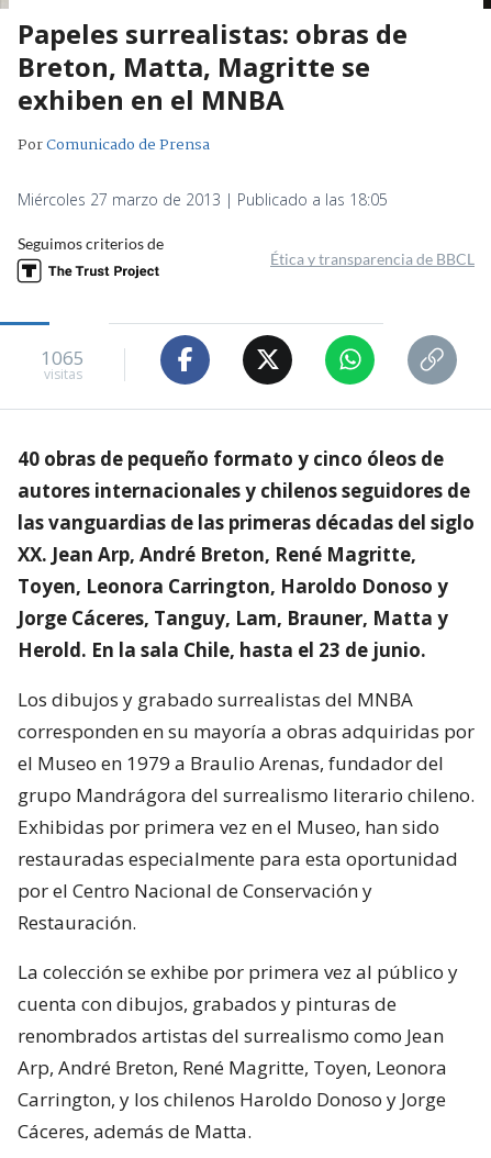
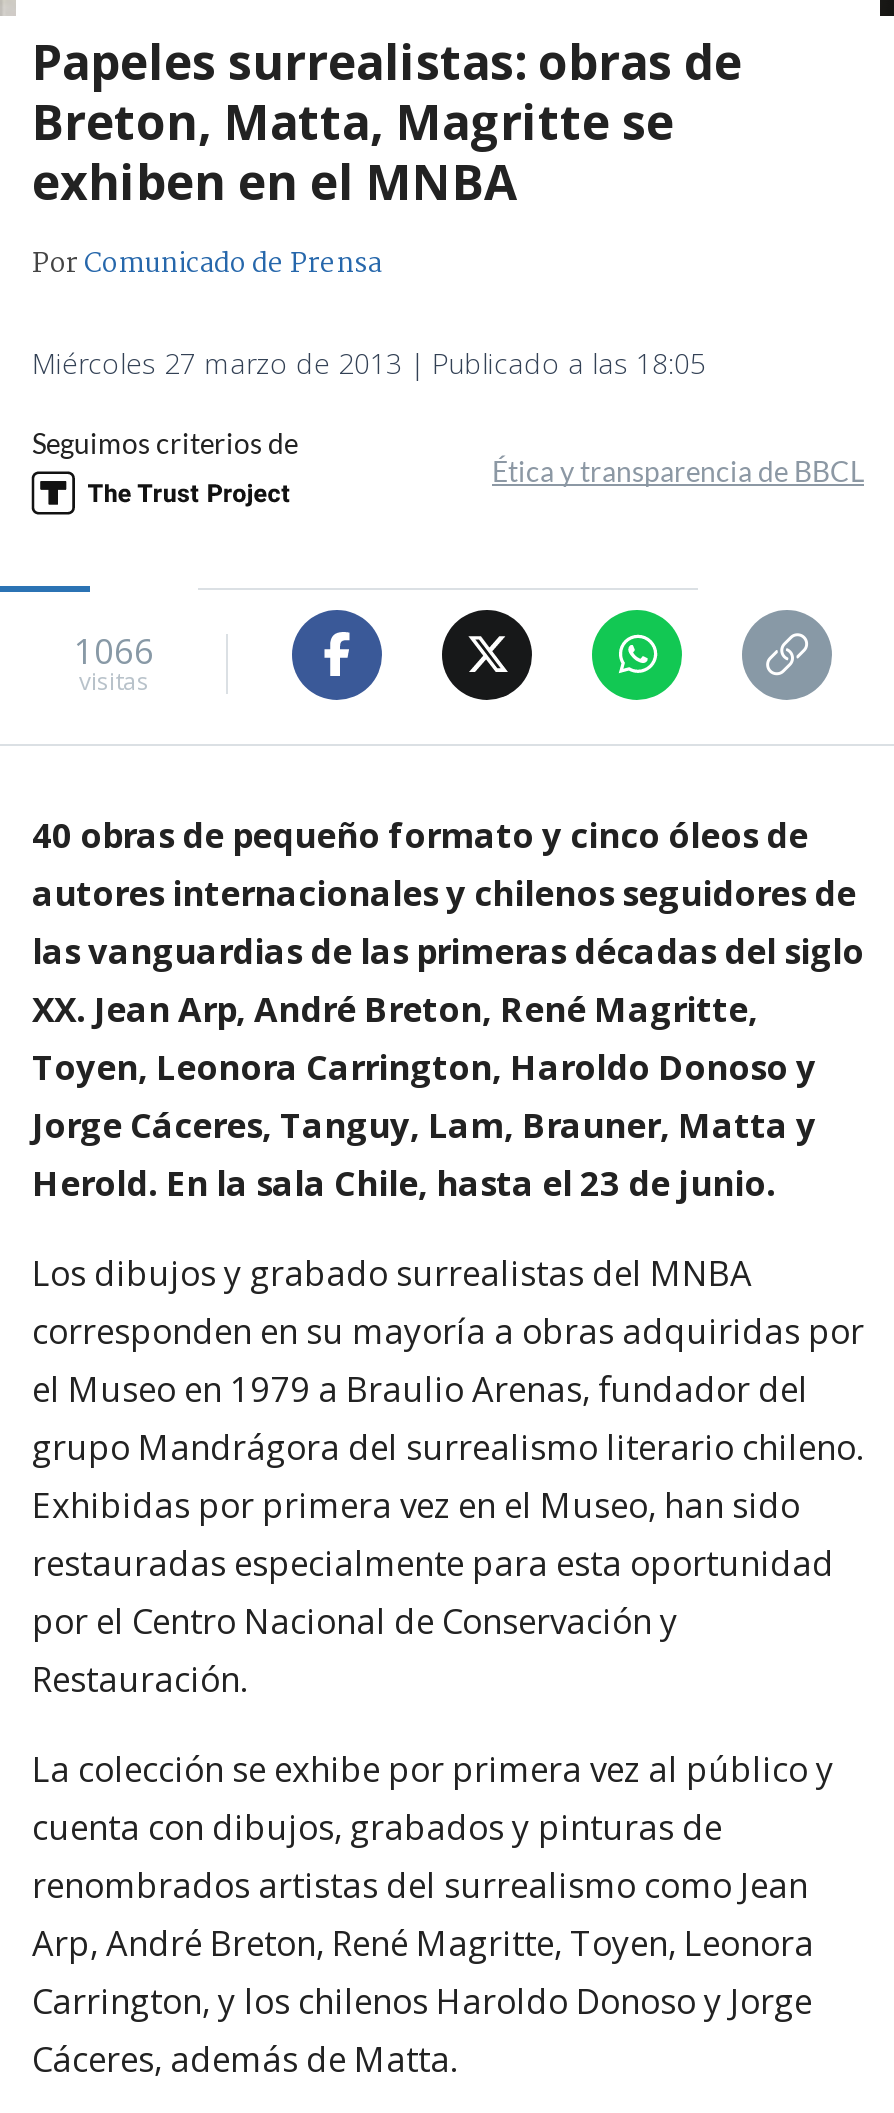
- 1065
+ 1066
